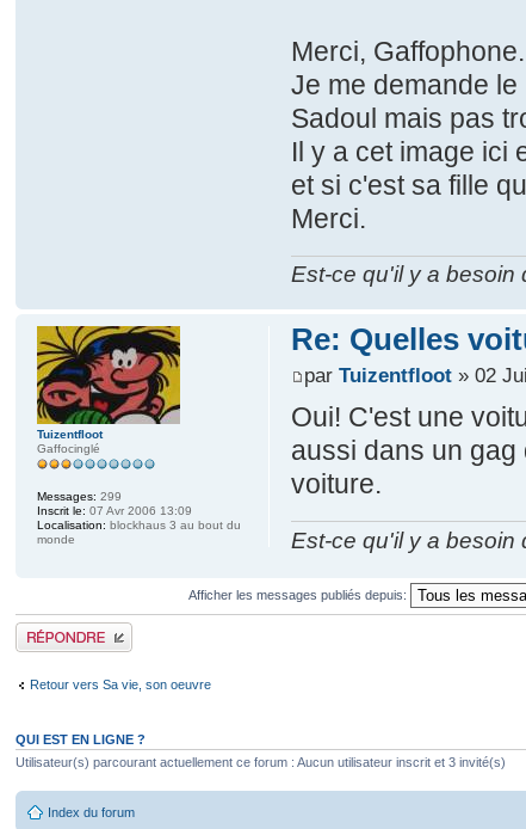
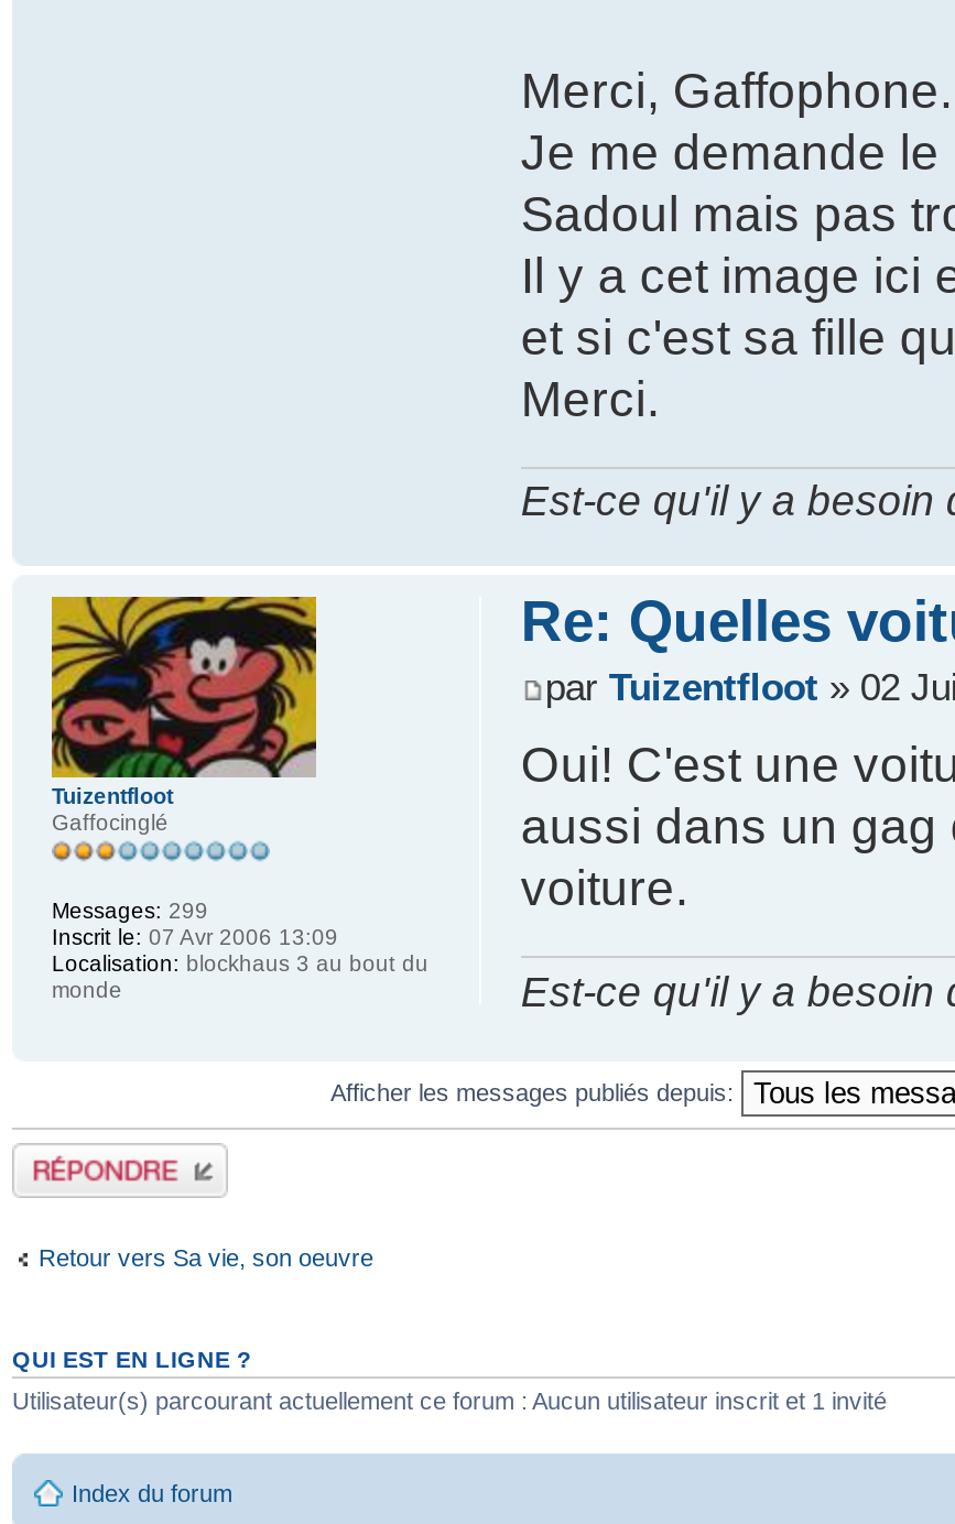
- Utilisateur(s) parcourant actuellement ce forum : Aucun utilisateur inscrit et 3 invité(s)
+ Utilisateur(s) parcourant actuellement ce forum : Aucun utilisateur inscrit et 1 invité
